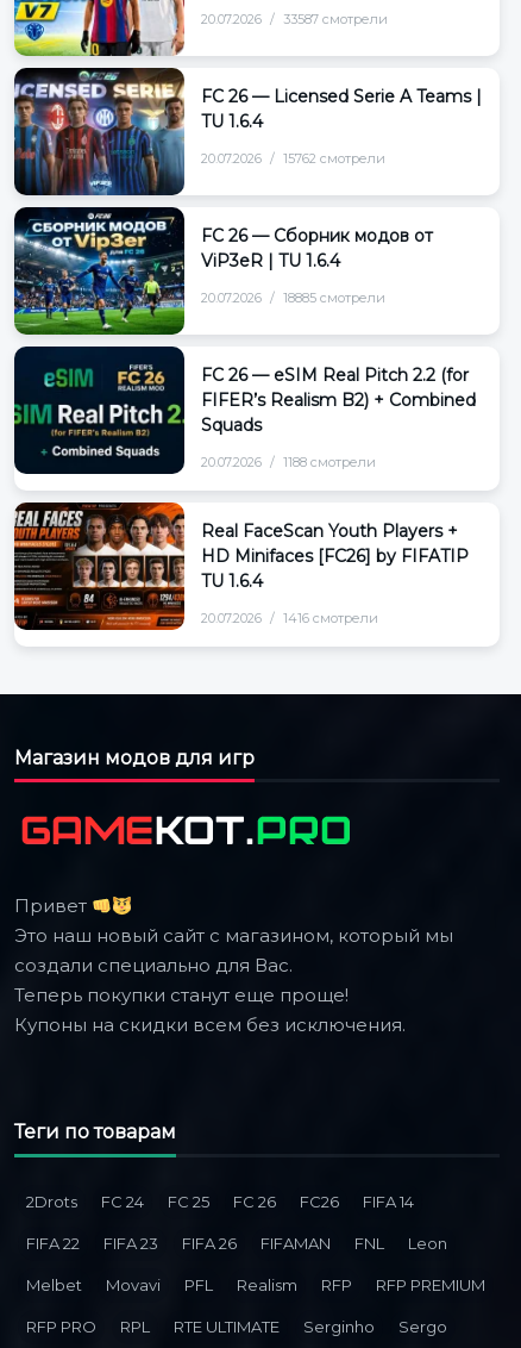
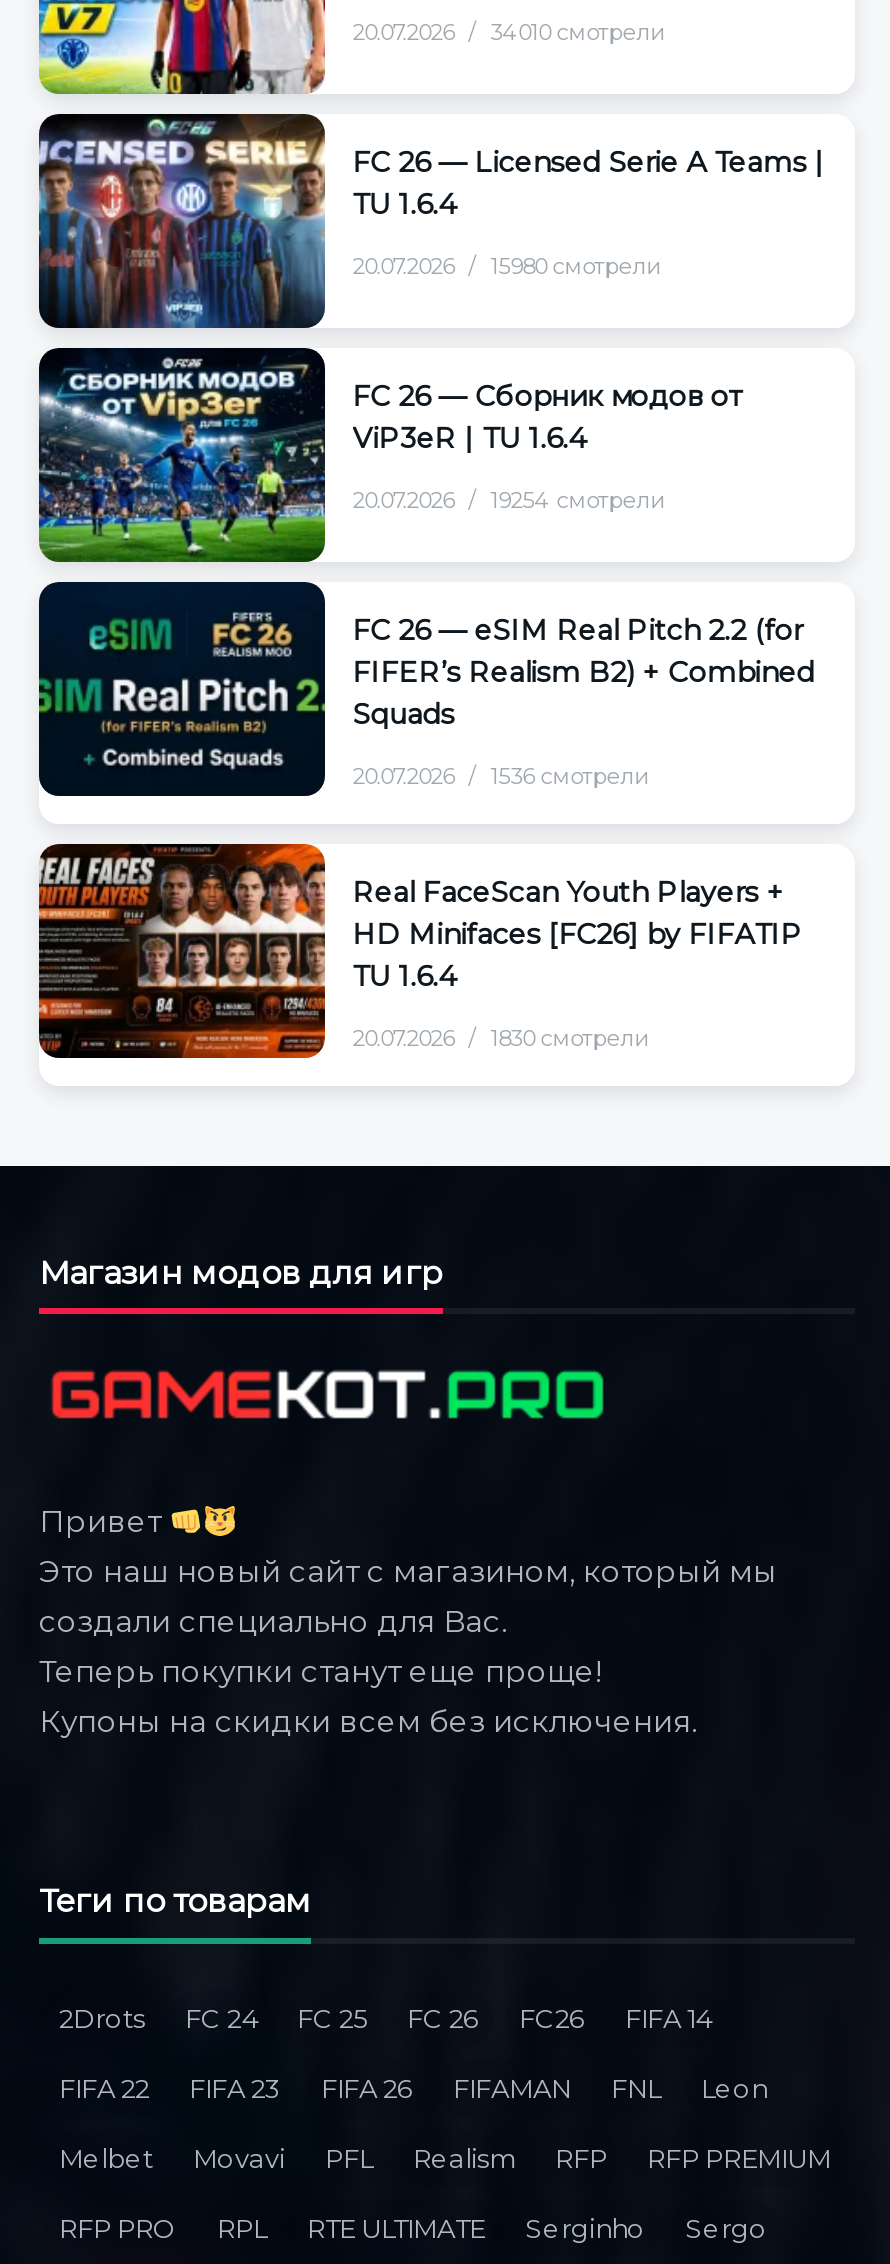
- 20.07.2026 33587 смотрели
+ 20.07.2026 34010 смотрели

- 20.07.2026 15762 смотрели
+ 20.07.2026 15980 смотрели

- 20.07.2026 18885 смотрели
+ 20.07.2026 19254 смотрели

- 20.07.2026 1188 смотрели
+ 20.07.2026 1536 смотрели

- 20.07.2026 1416 смотрели
+ 20.07.2026 1830 смотрели
